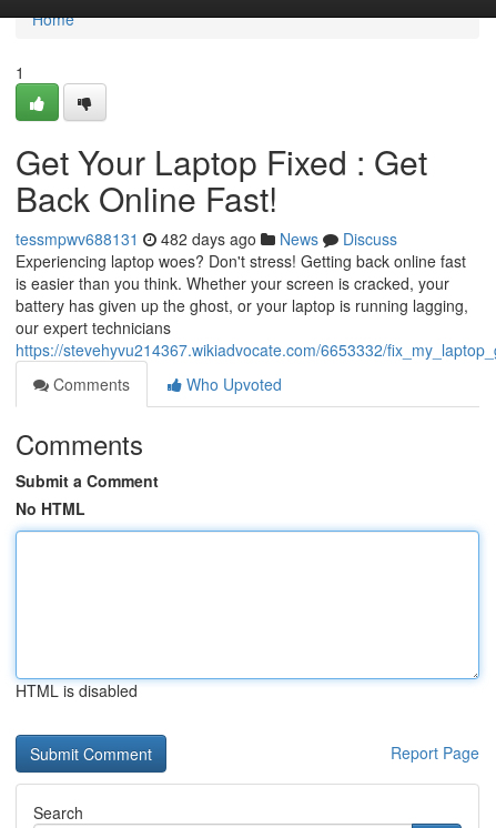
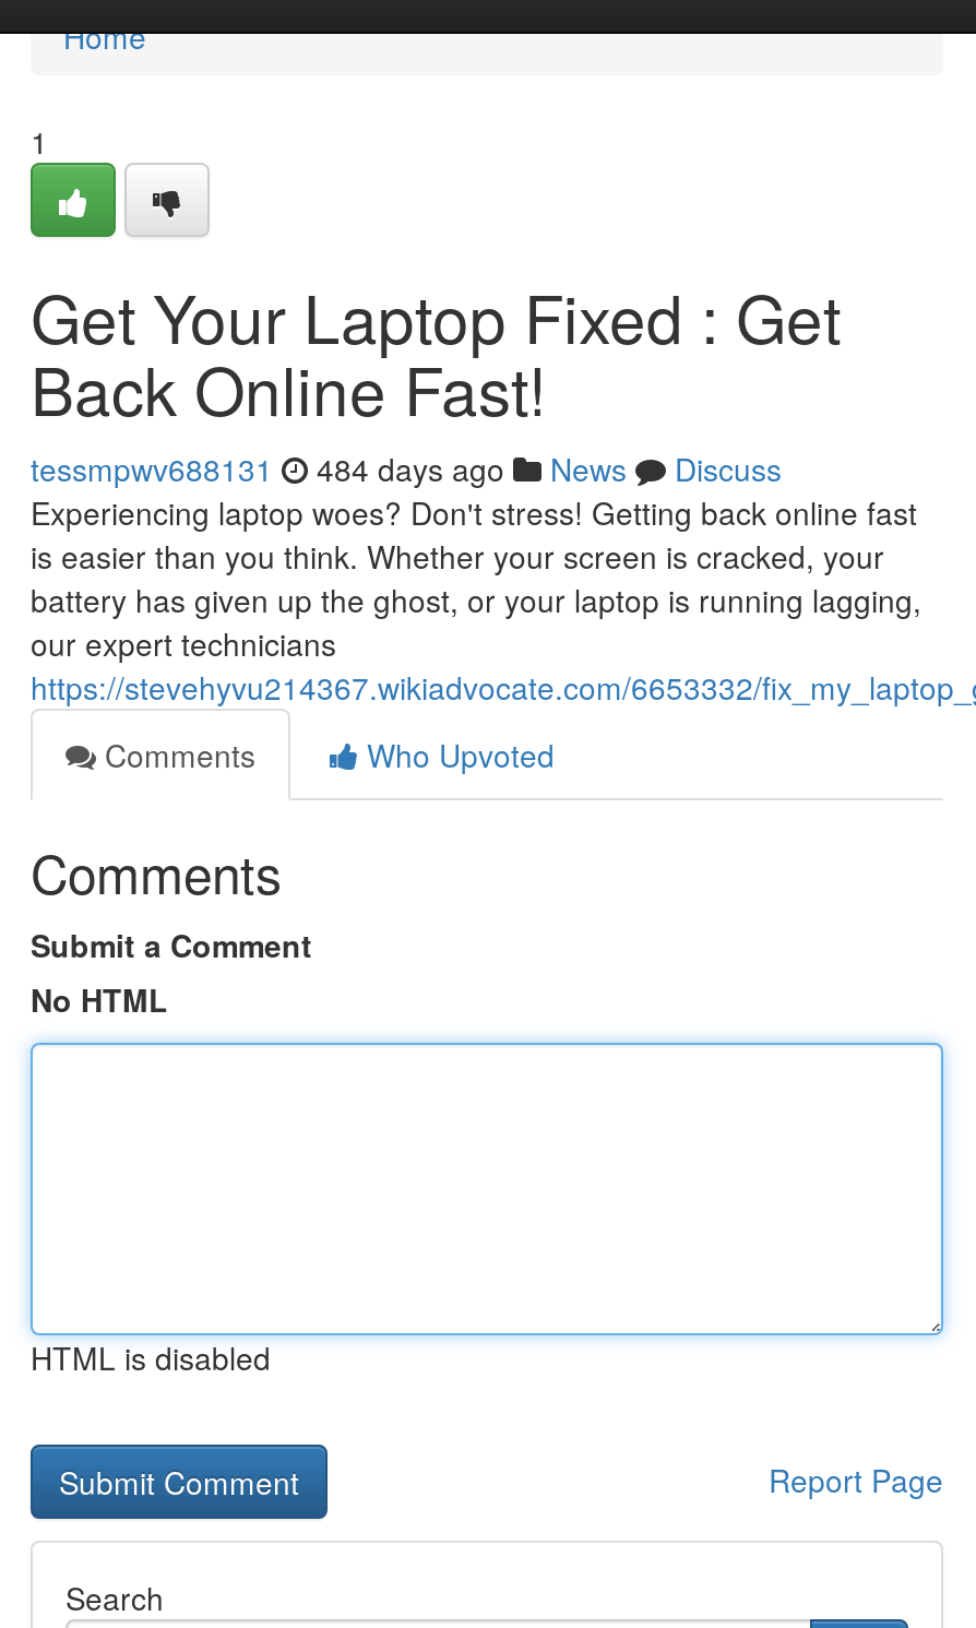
- tessmpwv688131 482 days ago News Discuss
+ tessmpwv688131 484 days ago News Discuss
